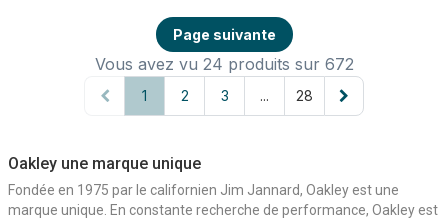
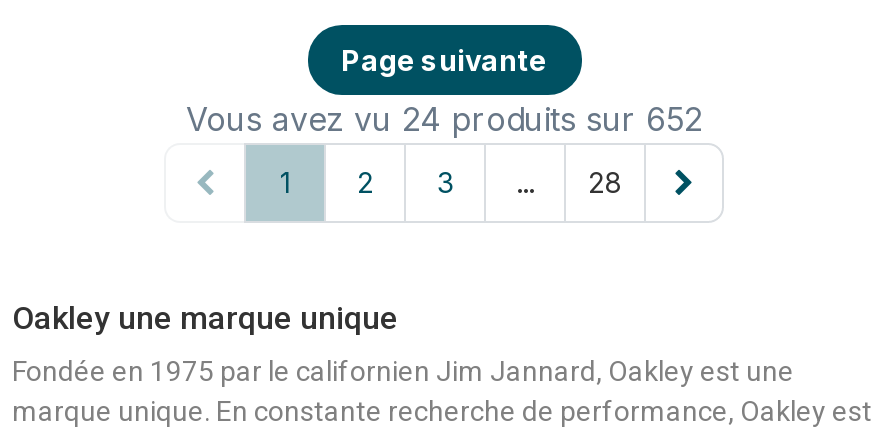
- Vous avez vu 24 produits sur 672
+ Vous avez vu 24 produits sur 652
